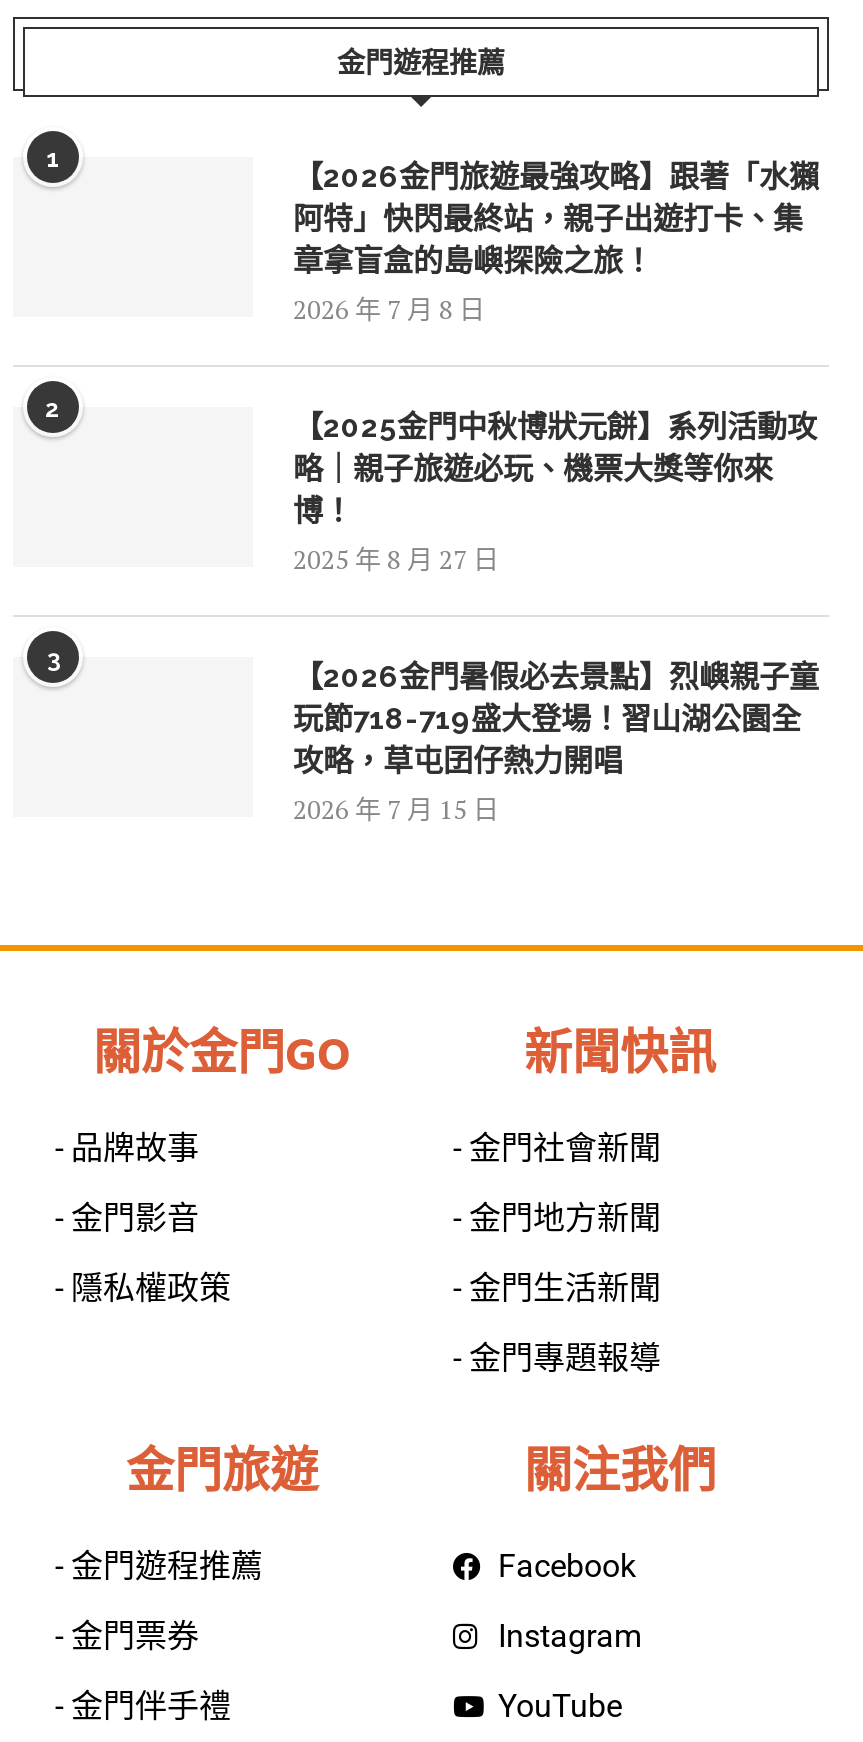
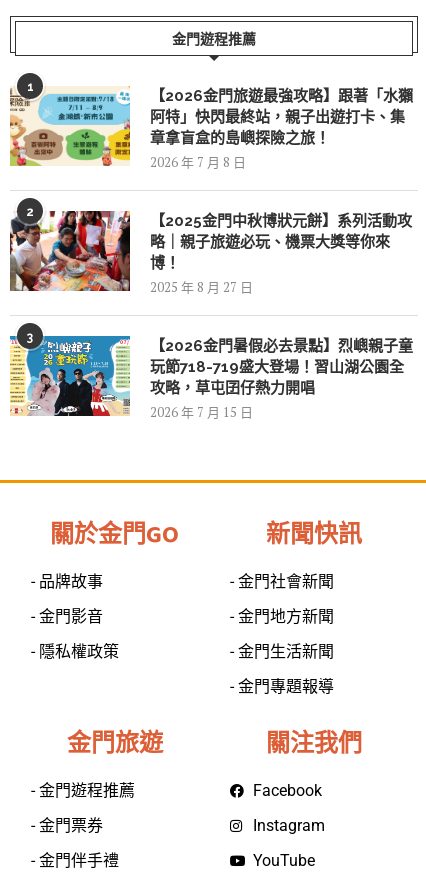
+ [image]

+ [image]

+ [image]
